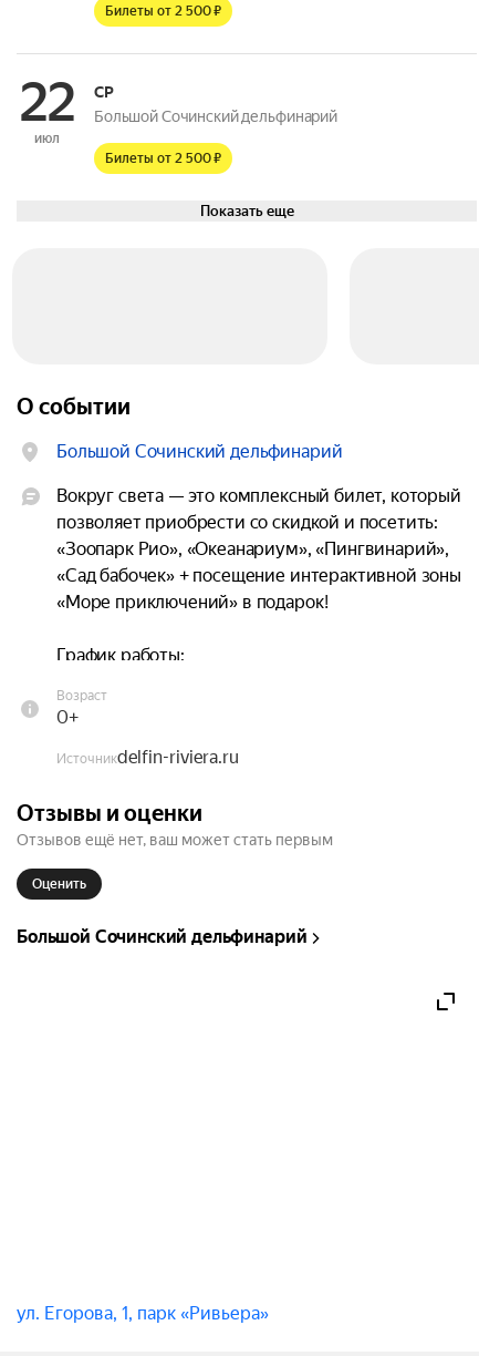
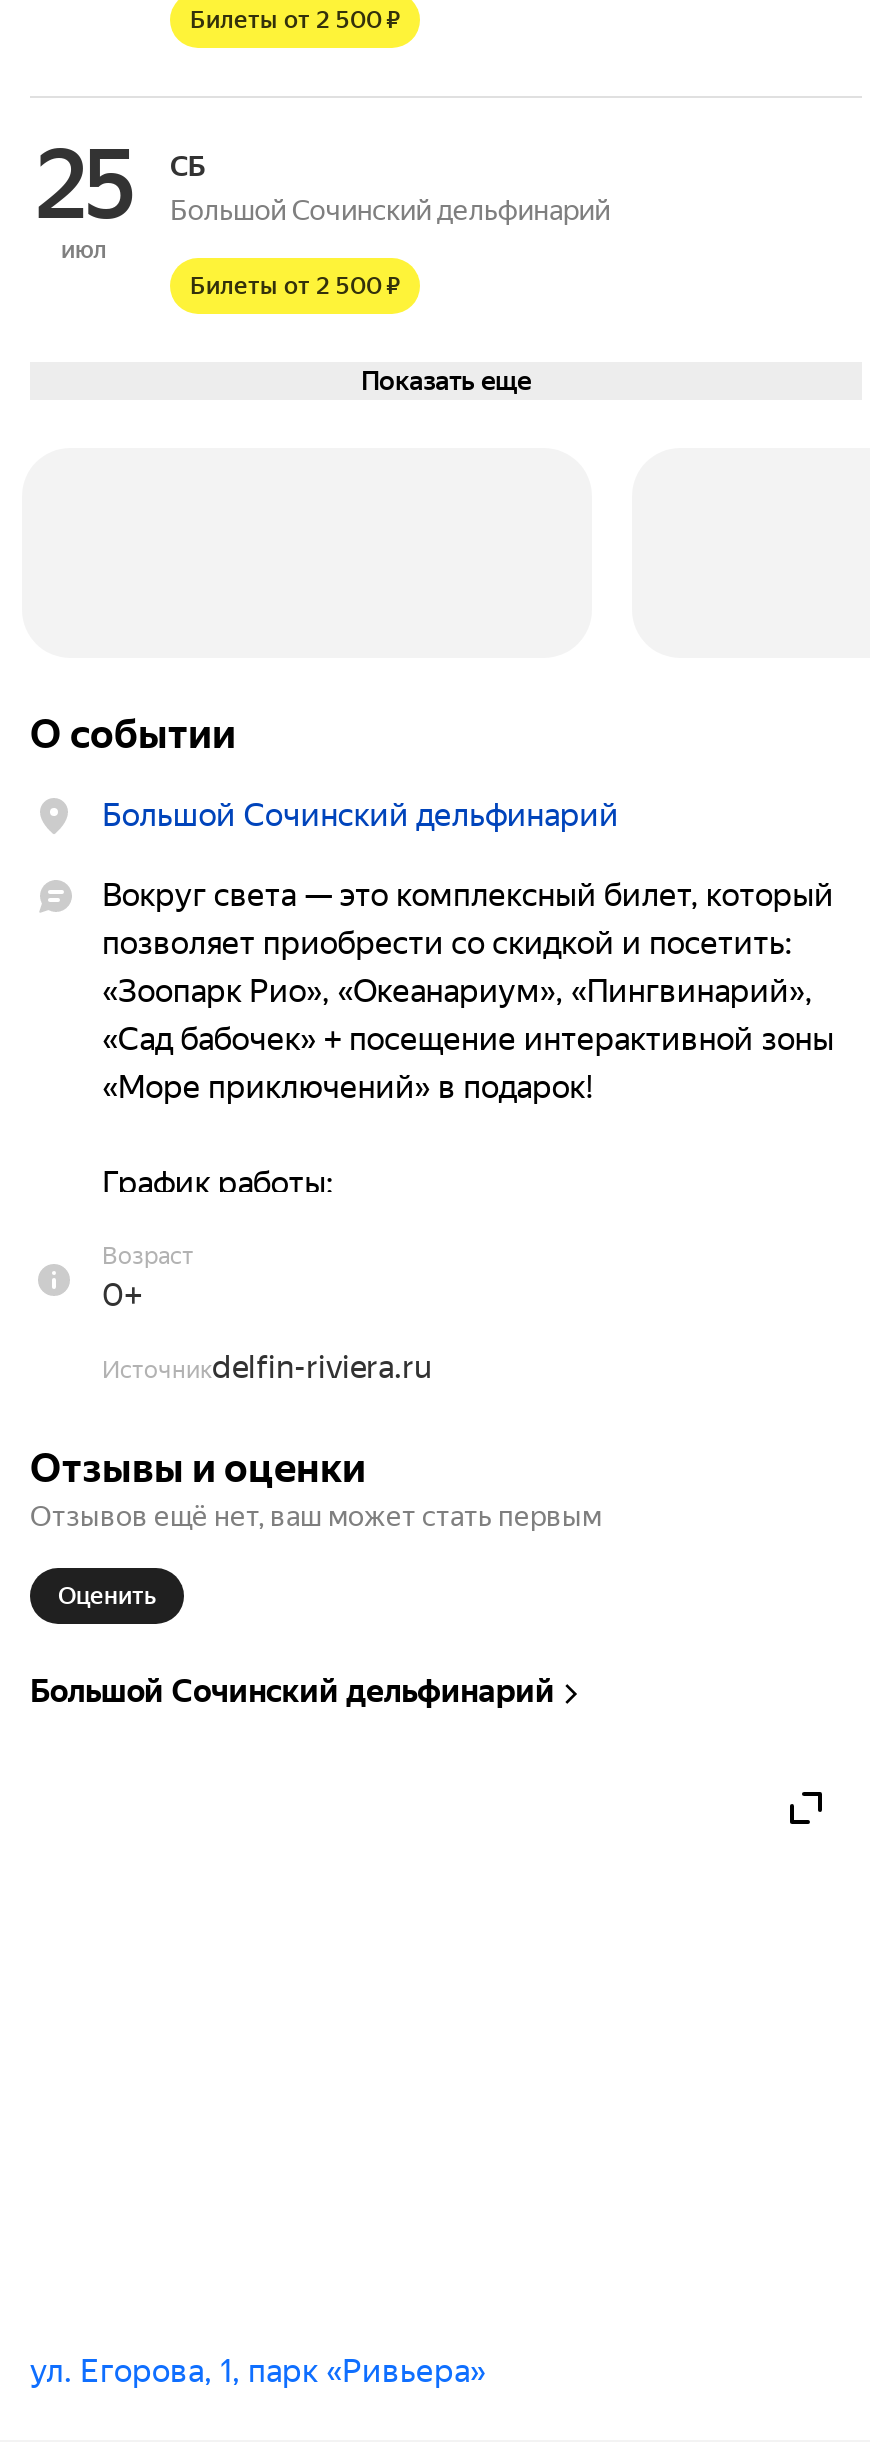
- 22
+ 25

- СР
+ СБ
